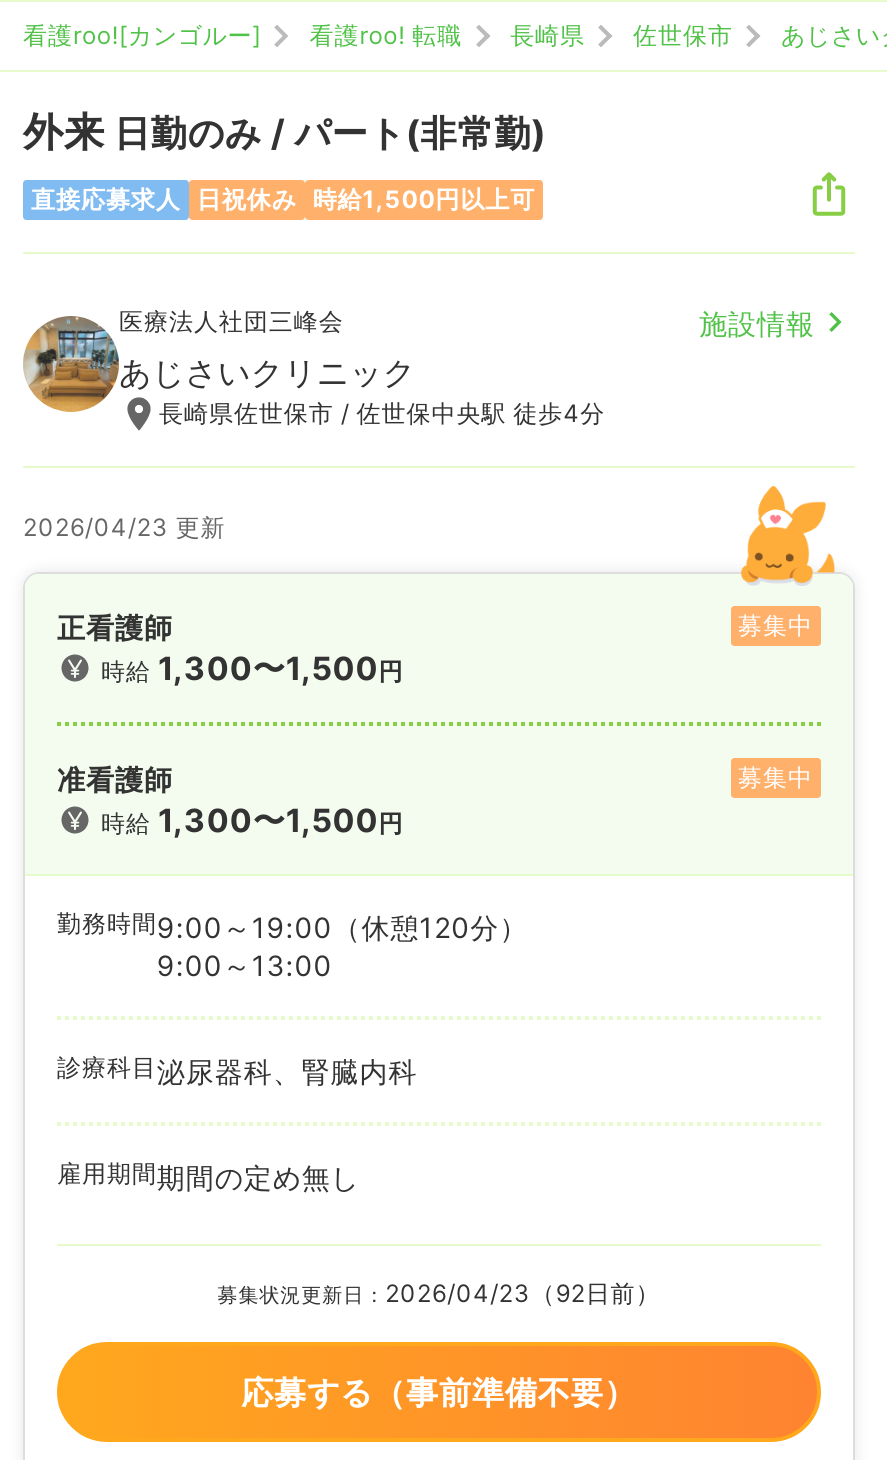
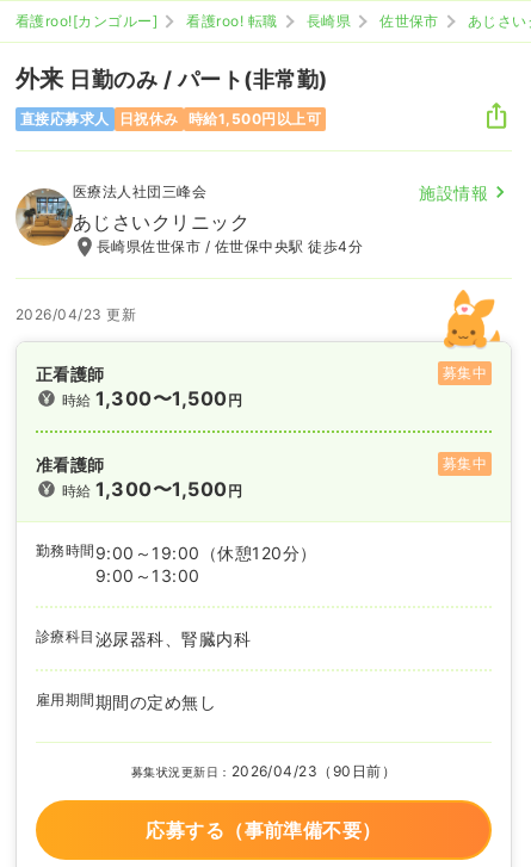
- 募集状況更新日：2026/04/23（92日前）
+ 募集状況更新日：2026/04/23（90日前）
